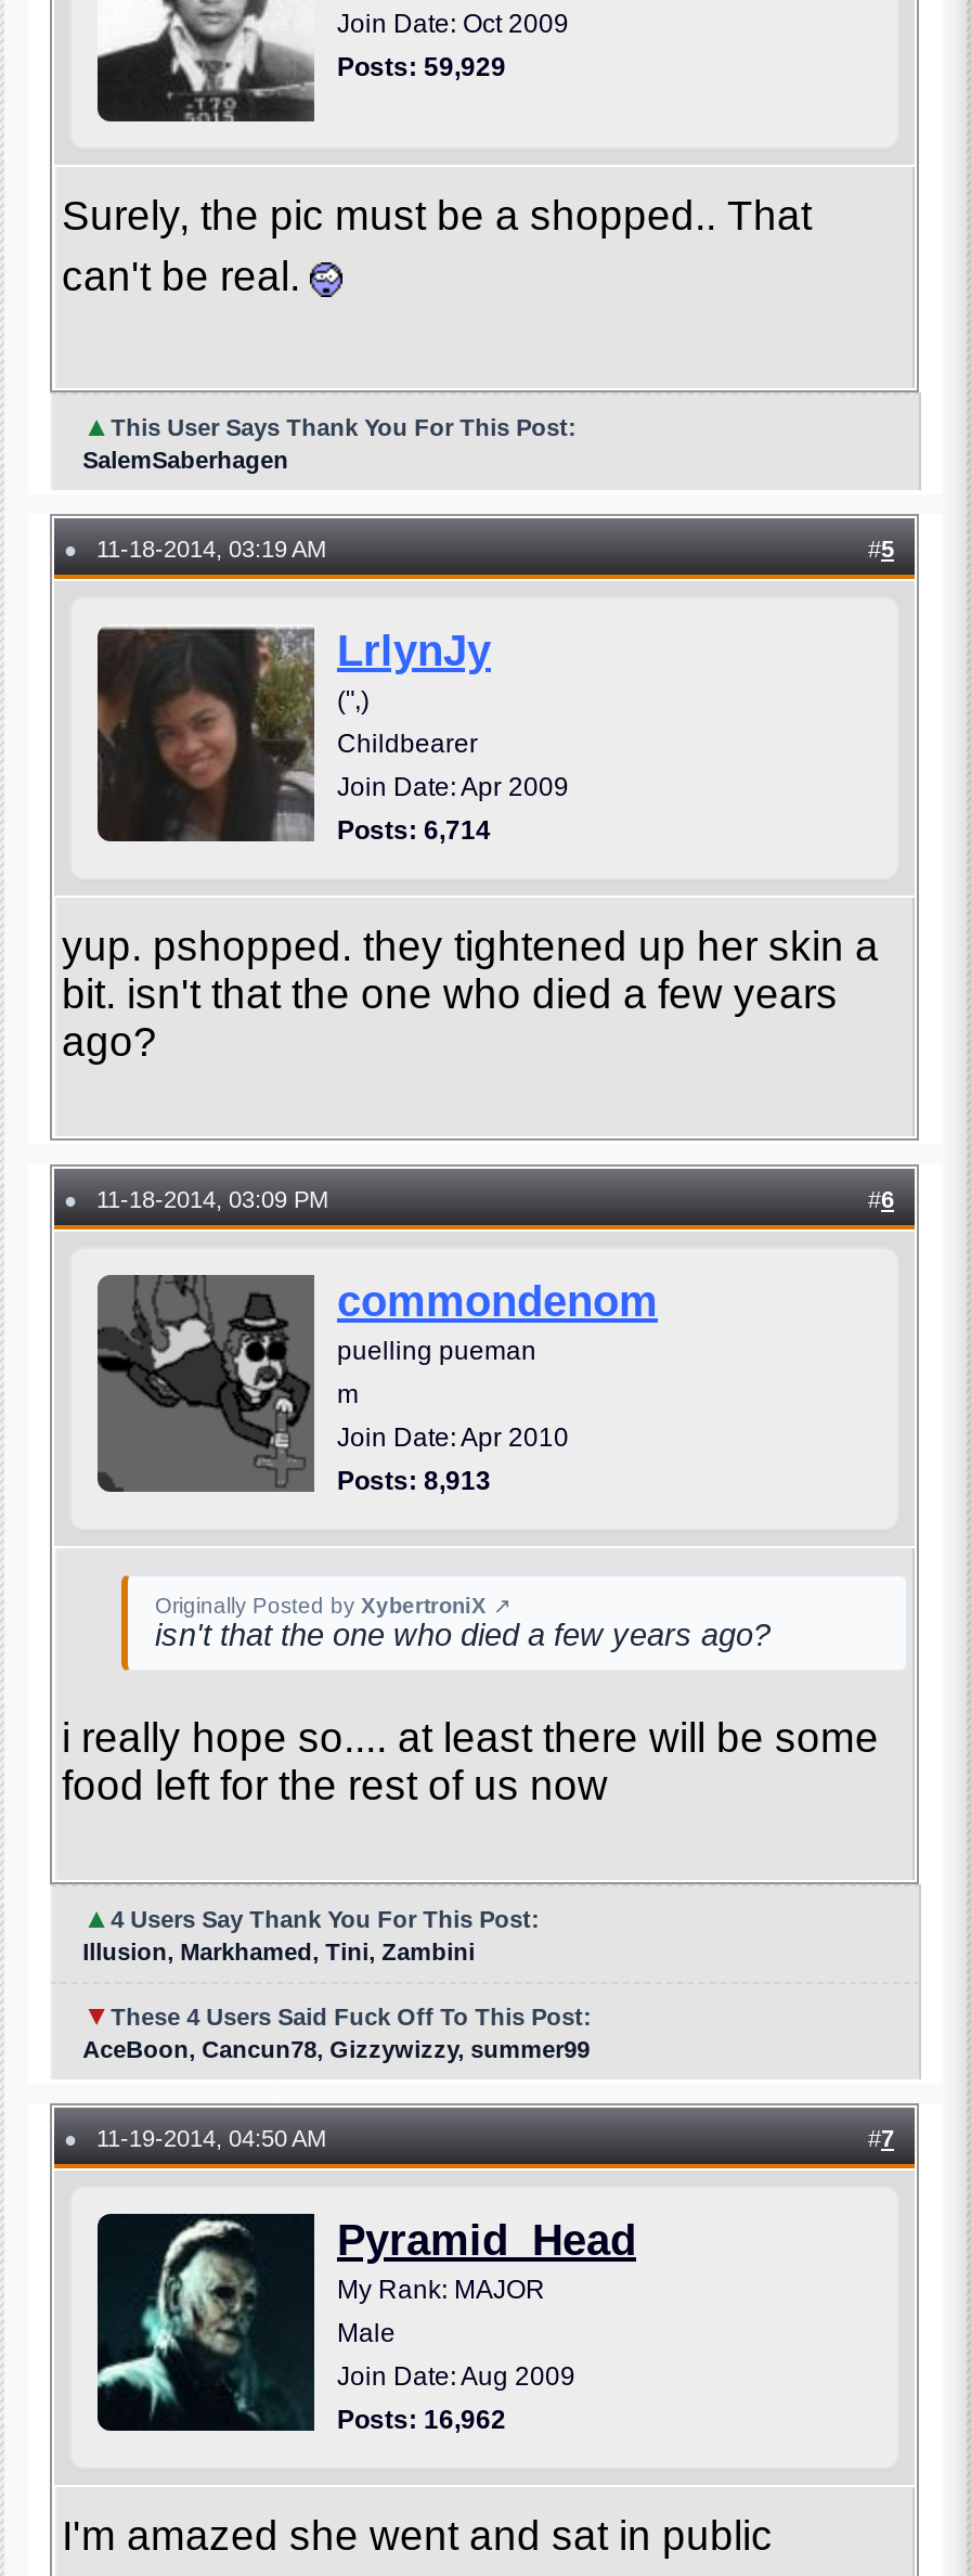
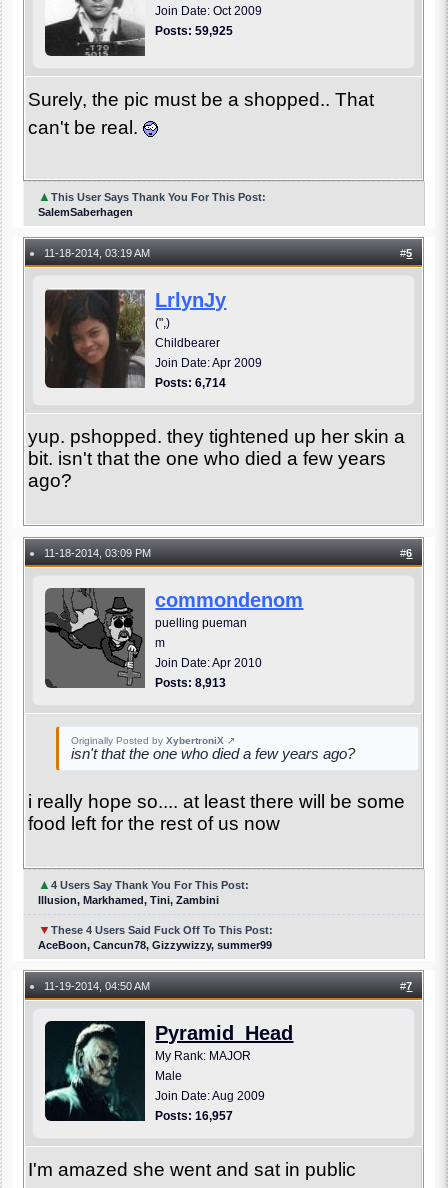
- Posts: 59,929
+ Posts: 59,925

- Posts: 16,962
+ Posts: 16,957
